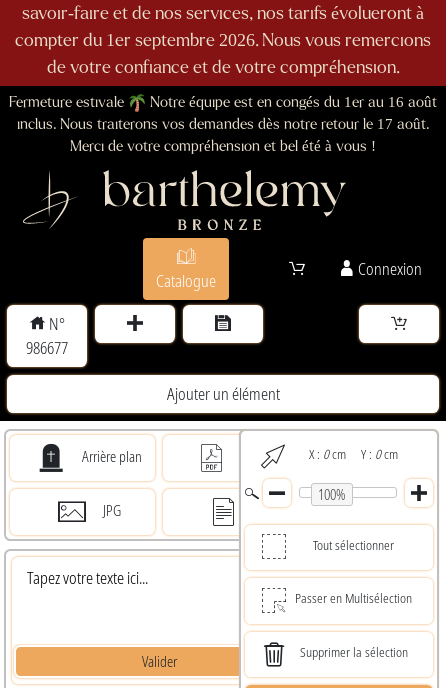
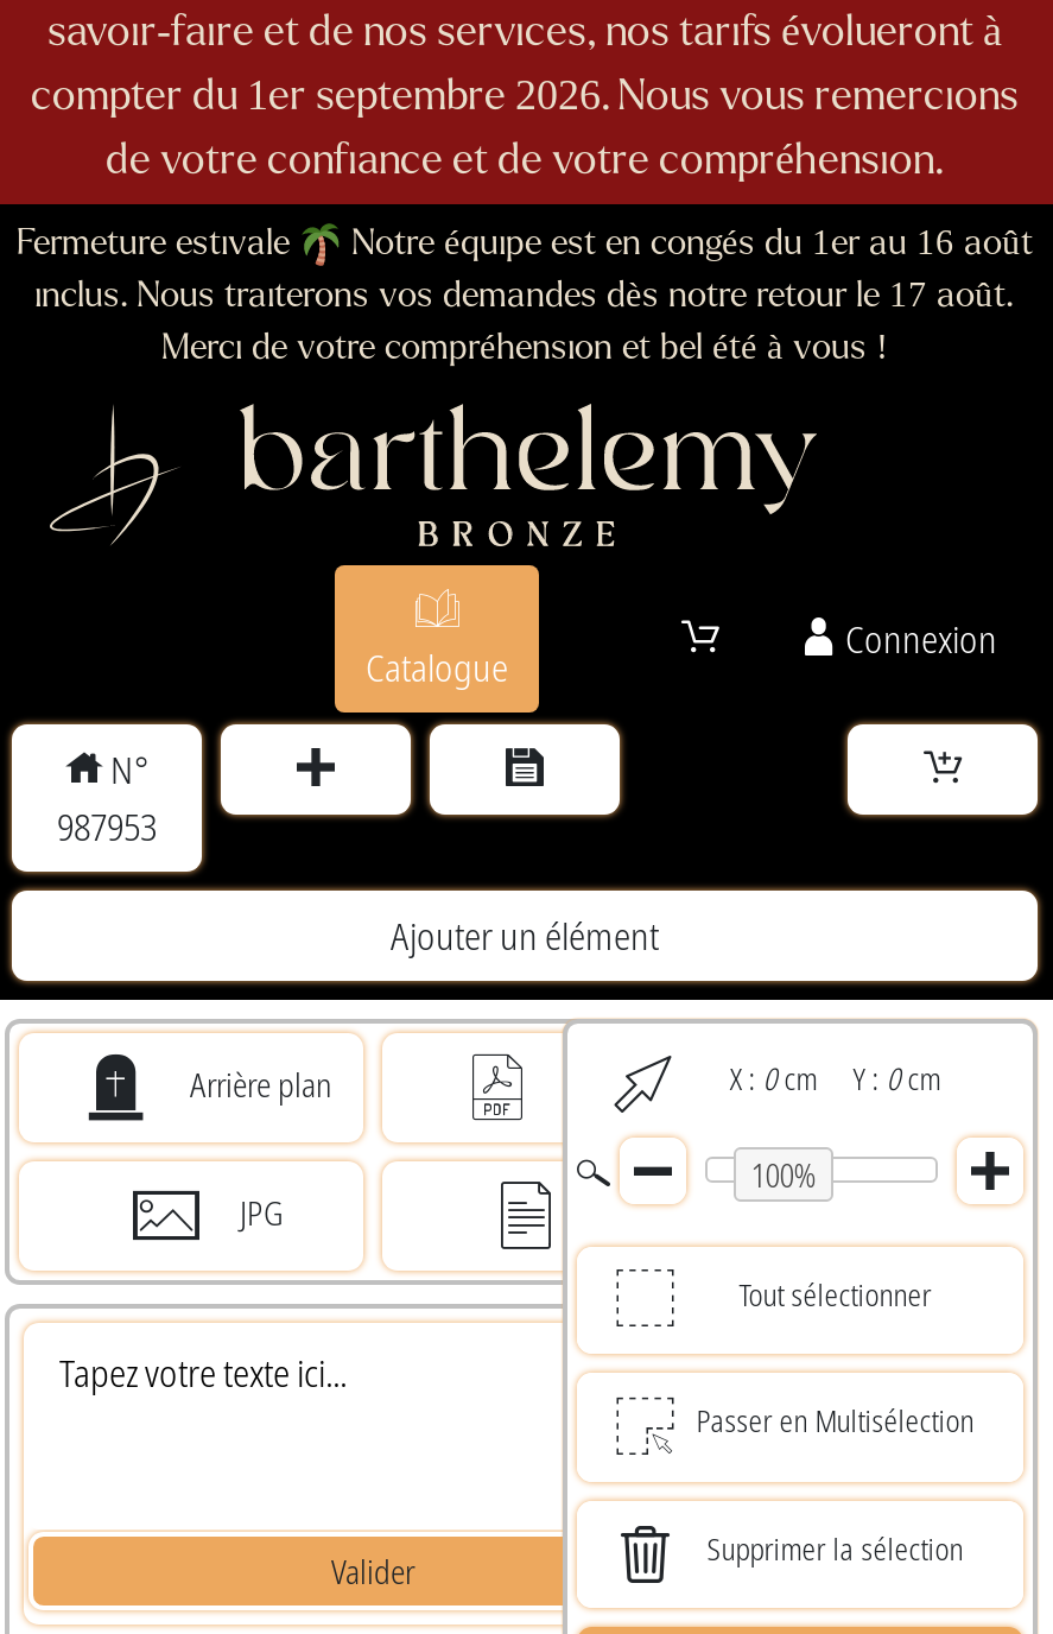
- 986677
+ 987953
